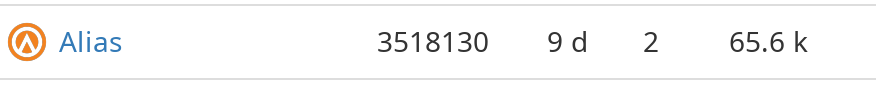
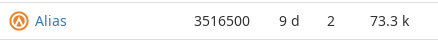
- 3518130
+ 3516500

- 65.6 k
+ 73.3 k
